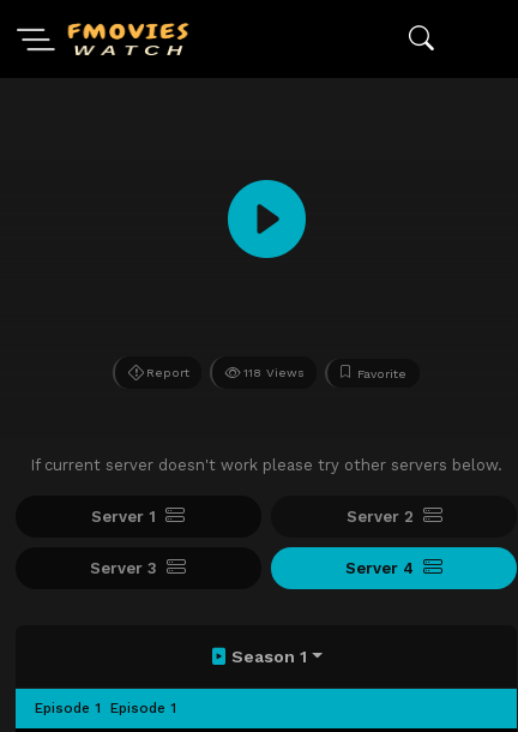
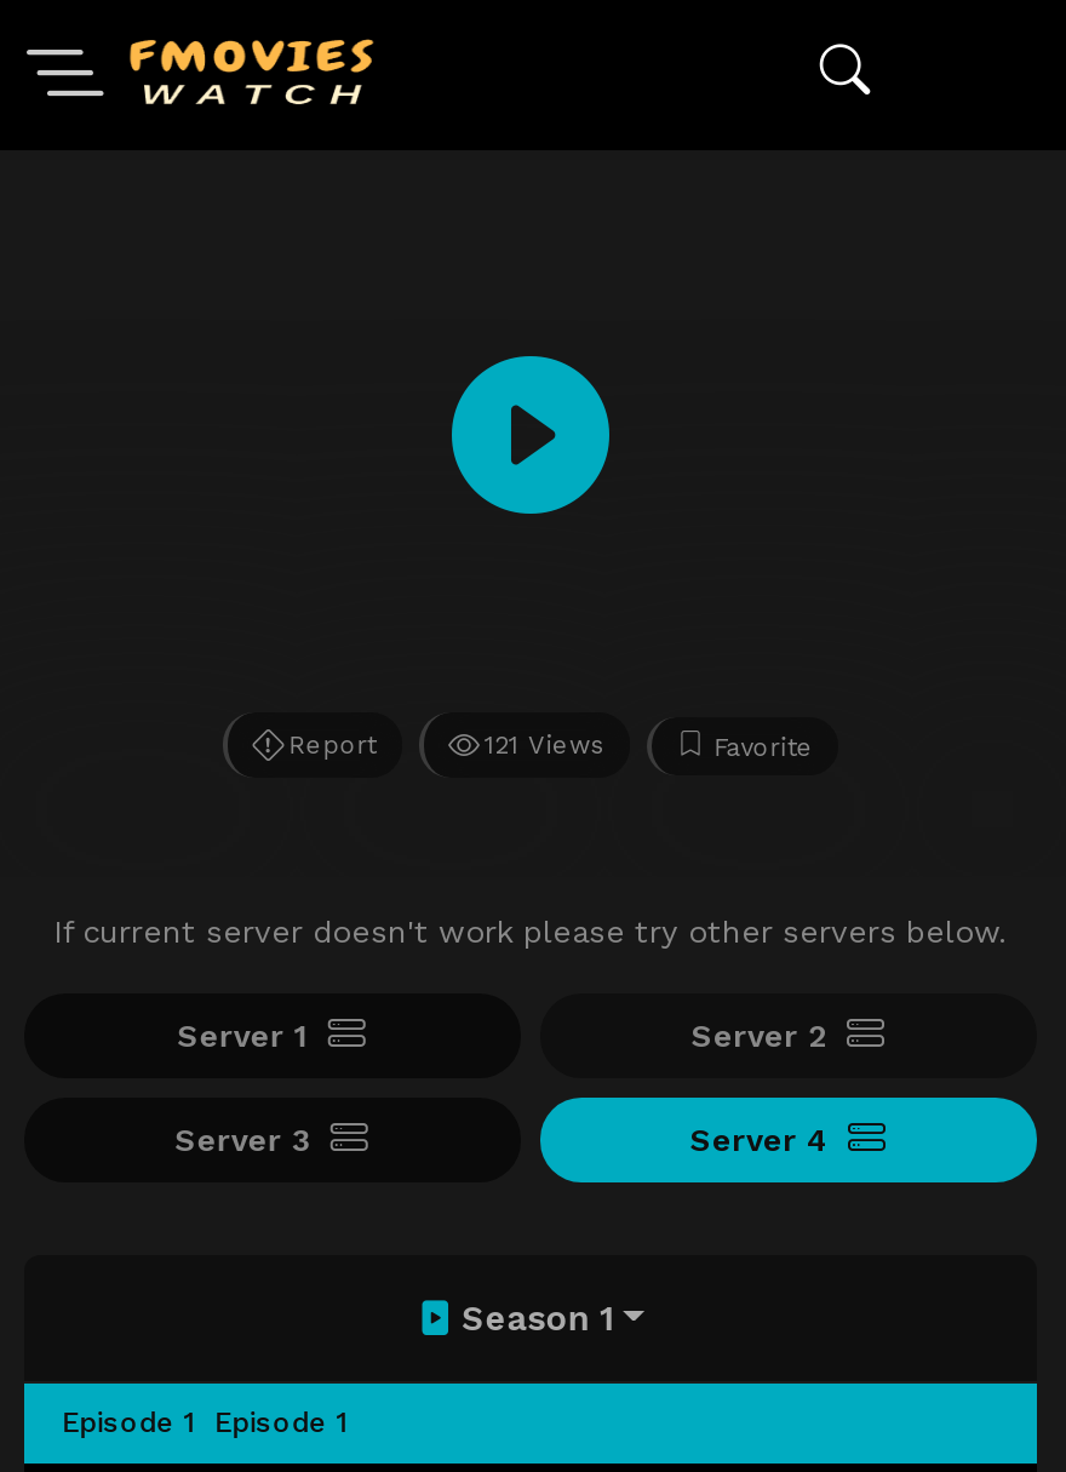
- 118 Views
+ 121 Views
